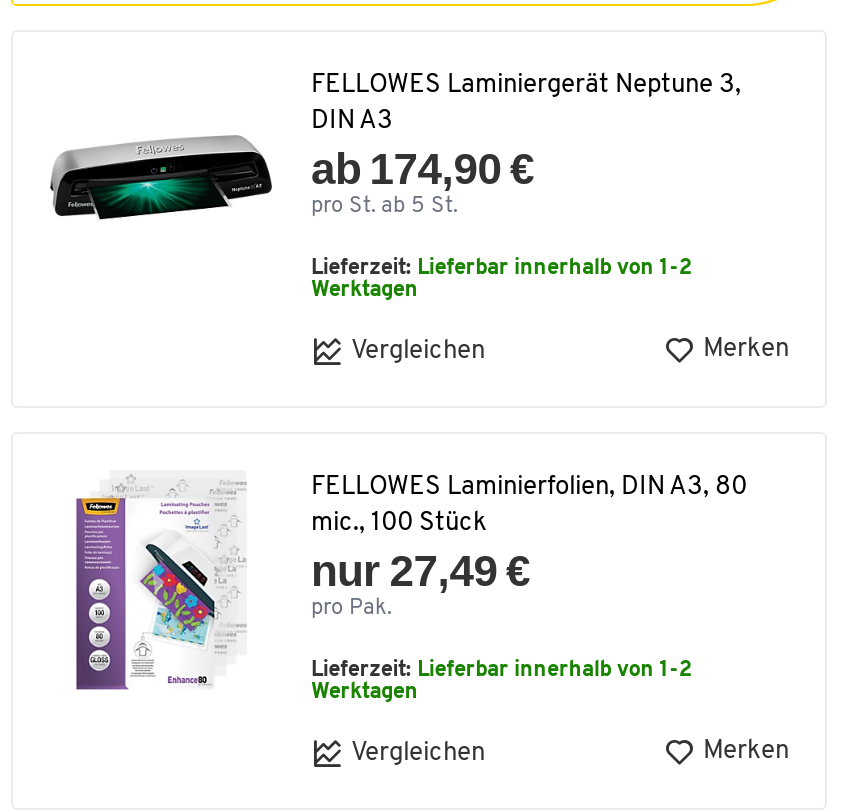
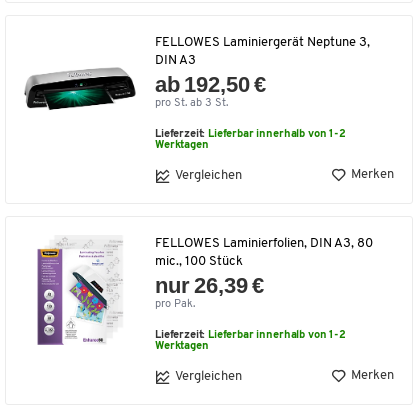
- ab 174,90 €
+ ab 192,50 €

- pro St. ab 5 St.
+ pro St. ab 3 St.

- nur 27,49 €
+ nur 26,39 €
